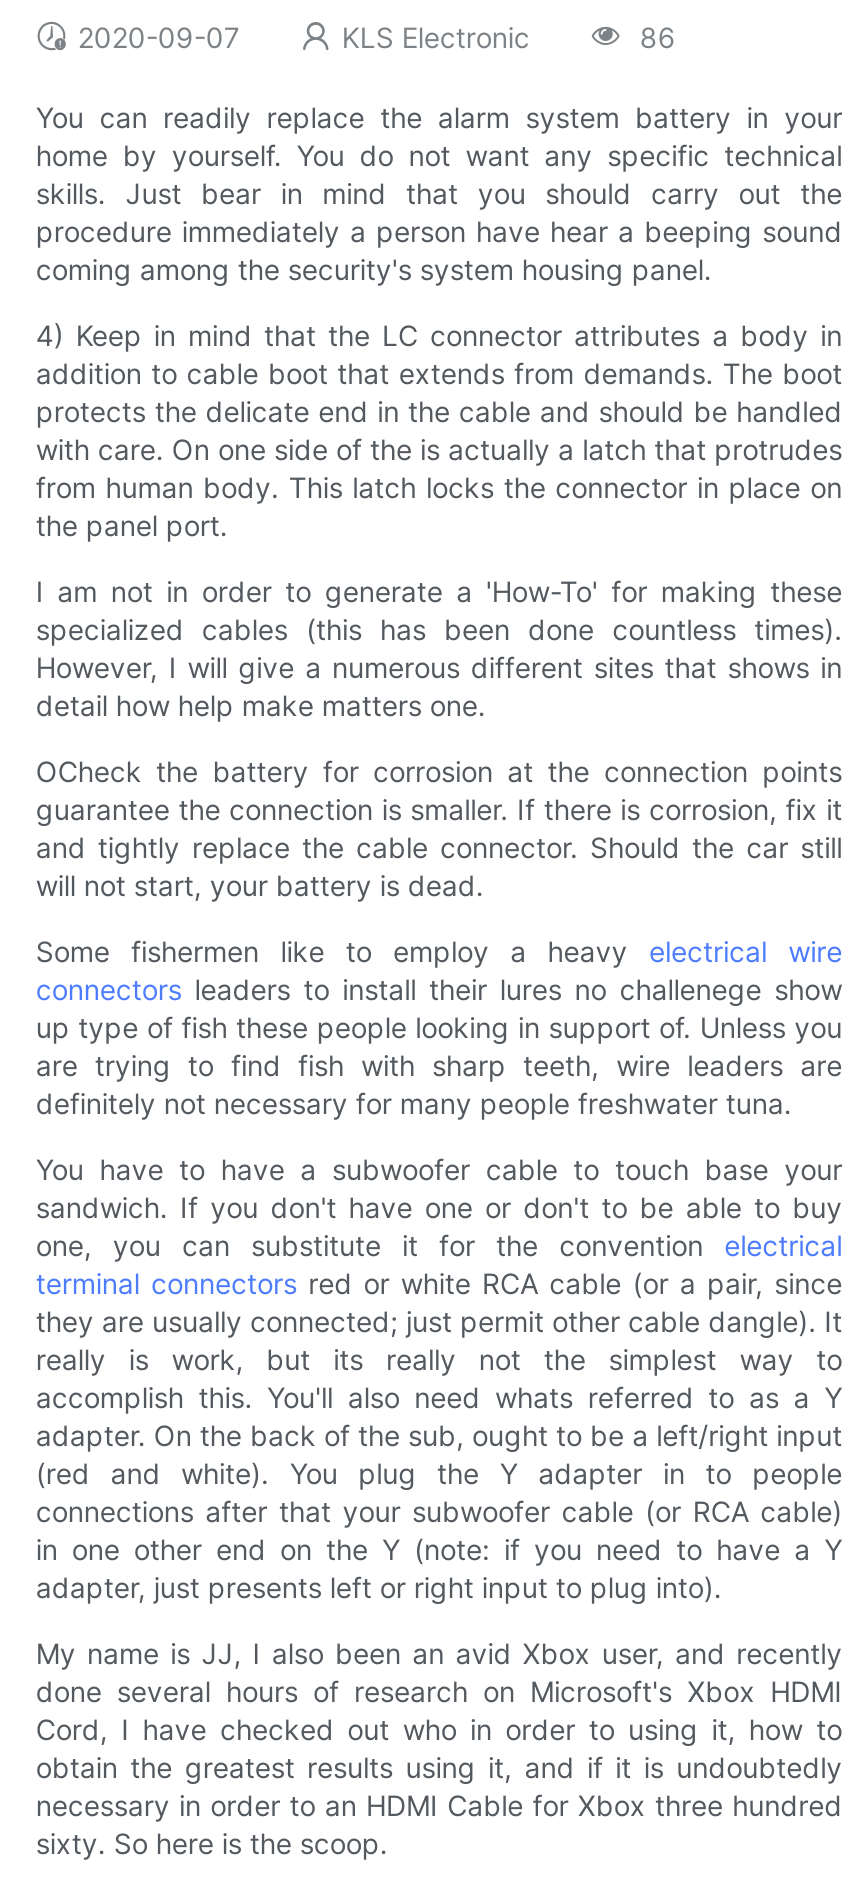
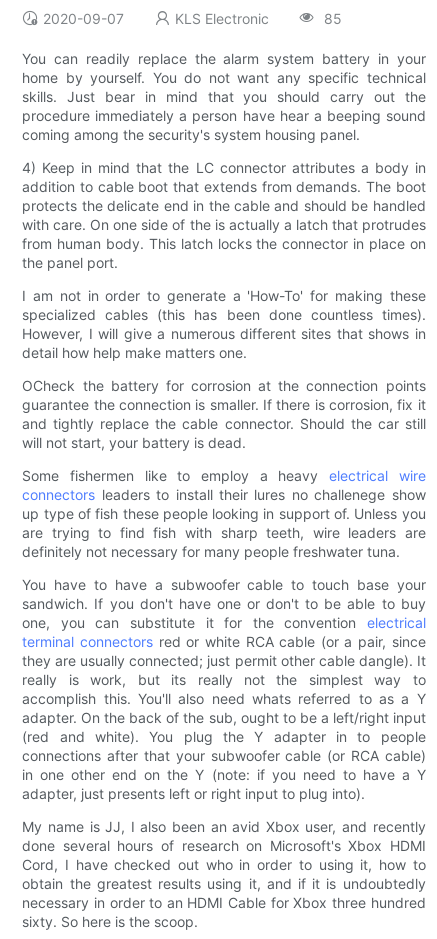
- 86
+ 85
